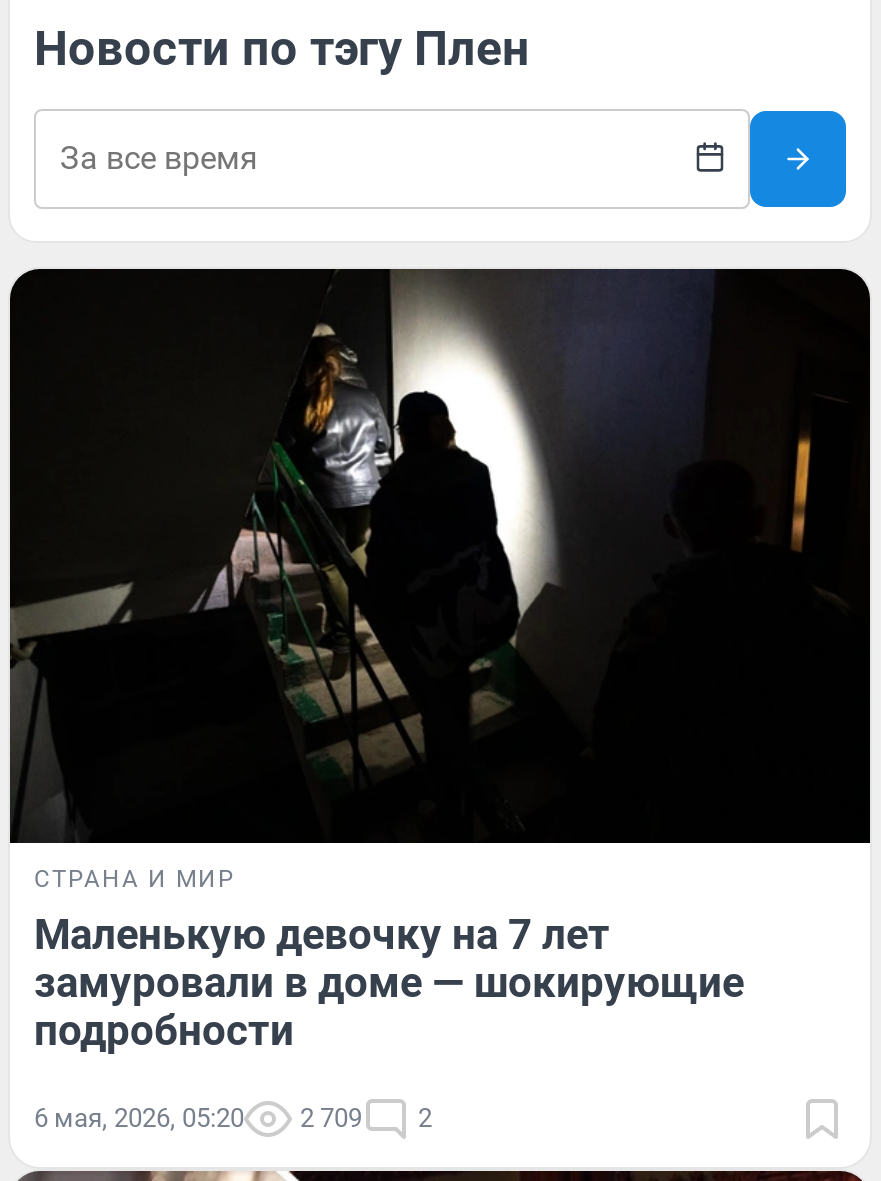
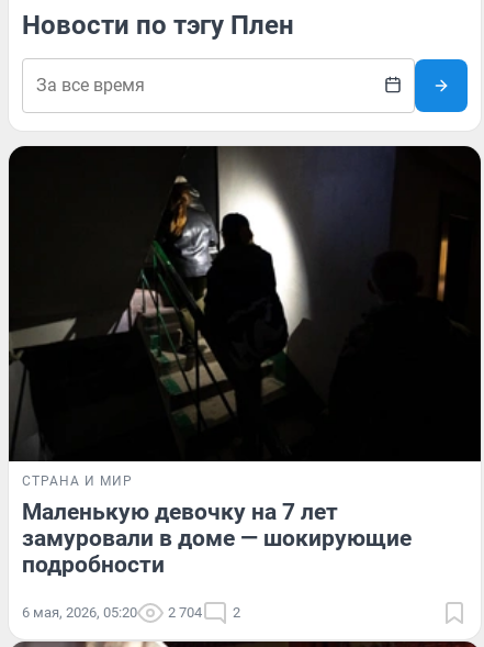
- 6 мая, 2026, 05:20 2 709 2
+ 6 мая, 2026, 05:20 2 704 2
